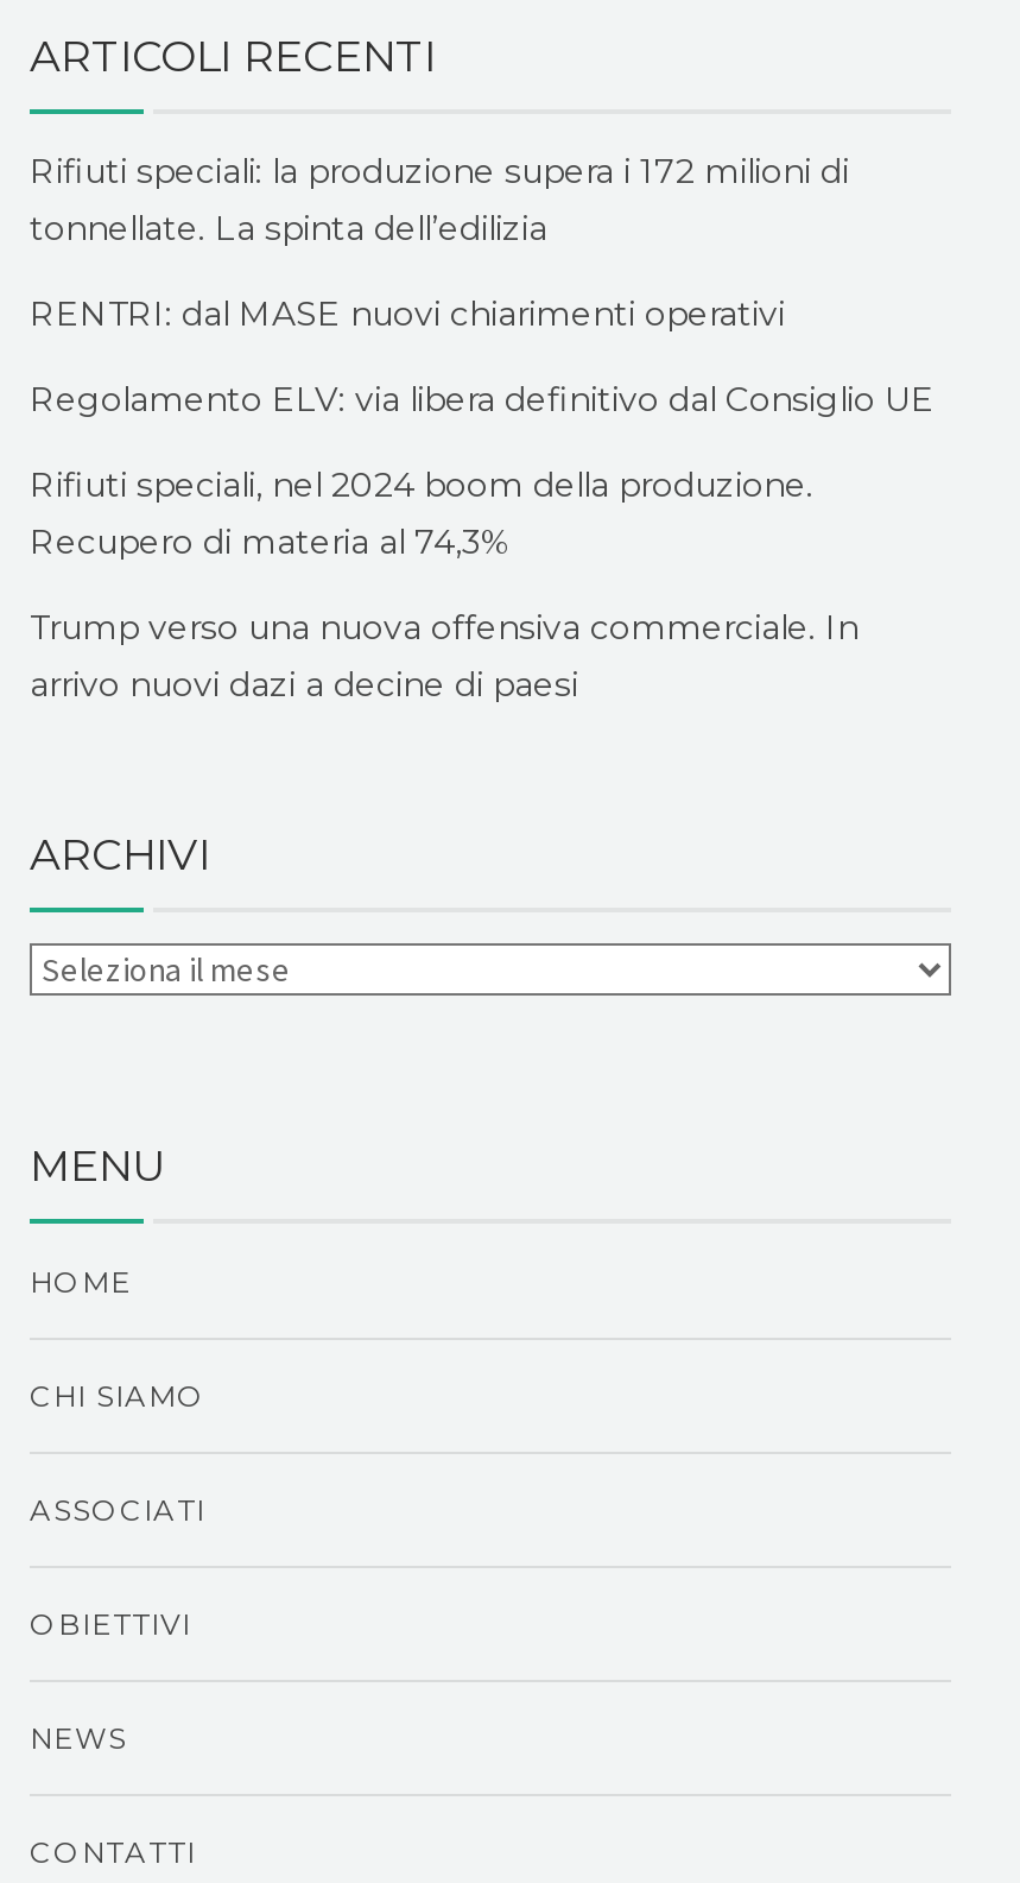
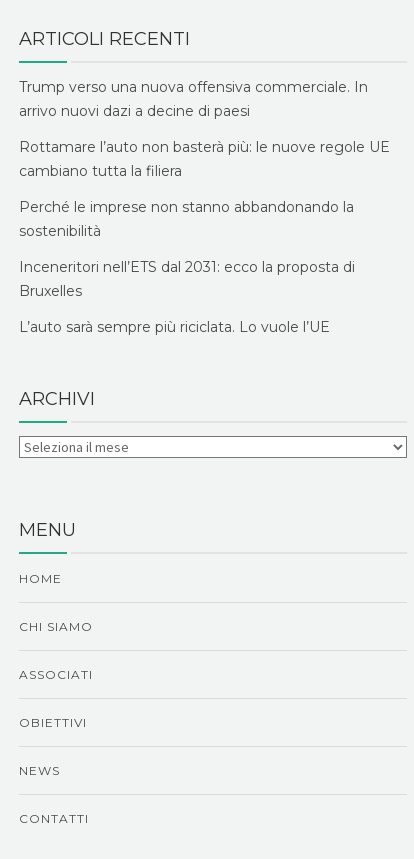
- Rifiuti speciali: la produzione supera i 172 milioni di
- tonnellate. La spinta dell’edilizia
- RENTRI: dal MASE nuovi chiarimenti operativi
- Regolamento ELV: via libera definitivo dal Consiglio UE
- Rifiuti speciali, nel 2024 boom della produzione.
- Recupero di materia al 74,3%

moved up: Trump verso una nuova offensiva commerciale. In | arrivo nuovi dazi a decine di paesi

+ Rottamare l’auto non basterà più: le nuove regole UE
+ cambiano tutta la filiera
+ Perché le imprese non stanno abbandonando la
+ sostenibilità
+ Inceneritori nell’ETS dal 2031: ecco la proposta di
+ Bruxelles
+ L’auto sarà sempre più riciclata. Lo vuole l’UE
